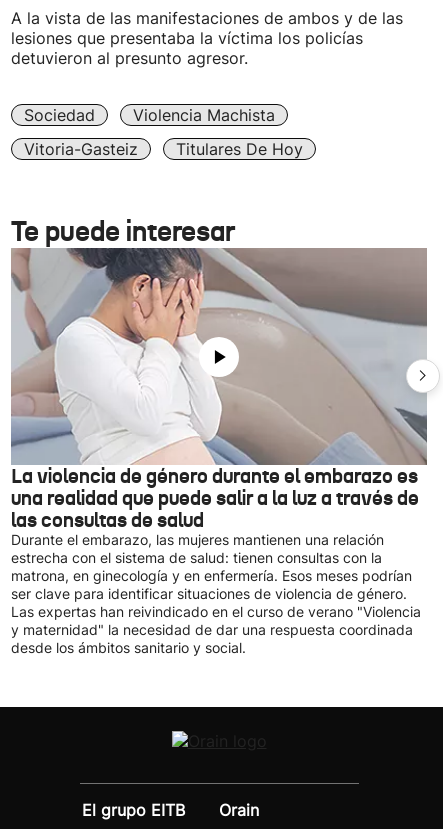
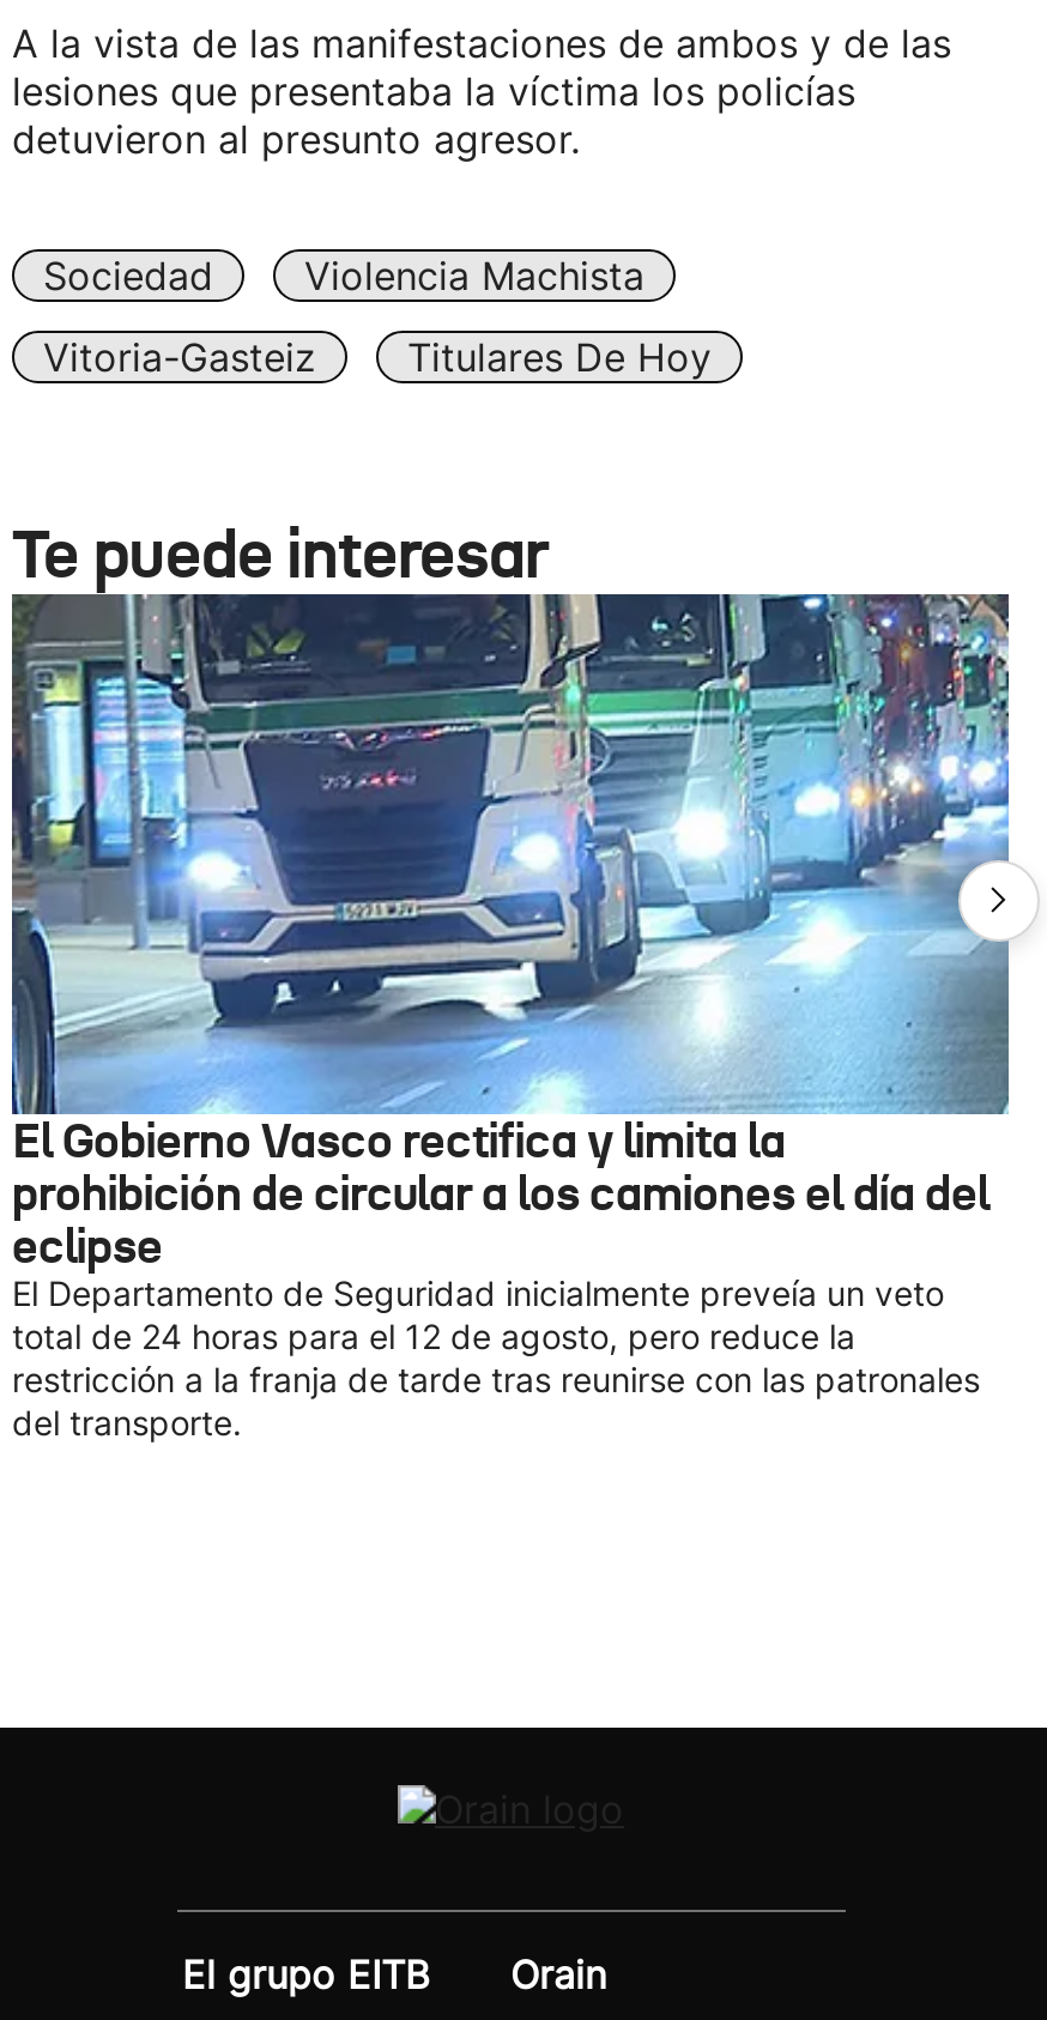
- [image]
- La violencia de género durante el embarazo es
- una realidad que puede salir a la luz a través de
- las consultas de salud
- Durante el embarazo, las mujeres mantienen una relación
- estrecha con el sistema de salud: tienen consultas con la
- matrona, en ginecología y en enfermería. Esos meses podrían
- ser clave para identificar situaciones de violencia de género.
- Las expertas han reivindicado en el curso de verano "Violencia
- y maternidad" la necesidad de dar una respuesta coordinada
- desde los ámbitos sanitario y social.
+ [image]
+ El Gobierno Vasco rectifica y limita la
+ prohibición de circular a los camiones el día del
+ eclipse
+ El Departamento de Seguridad inicialmente preveía un veto
+ total de 24 horas para el 12 de agosto, pero reduce la
+ restricción a la franja de tarde tras reunirse con las patronales
+ del transporte.
